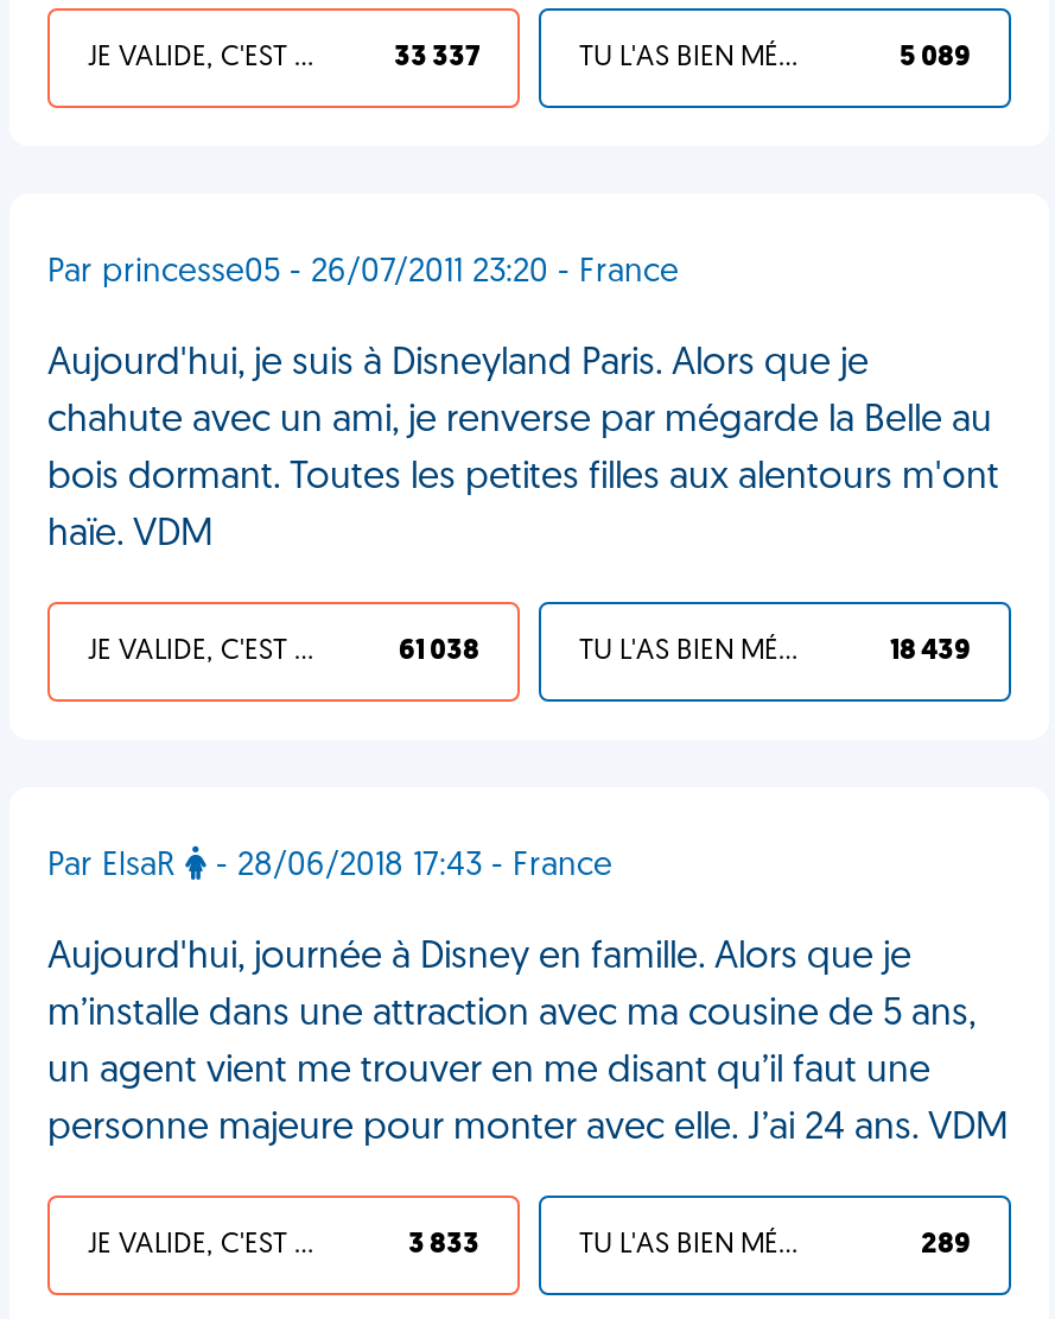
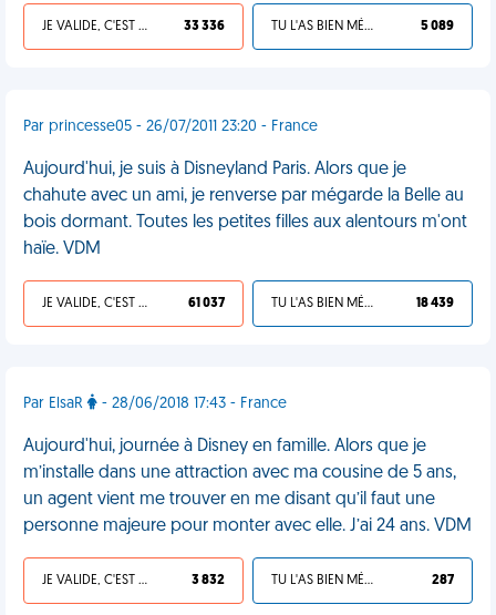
- 33 337
+ 33 336

- 61 038
+ 61 037

- 3 833
+ 3 832

- 289
+ 287
